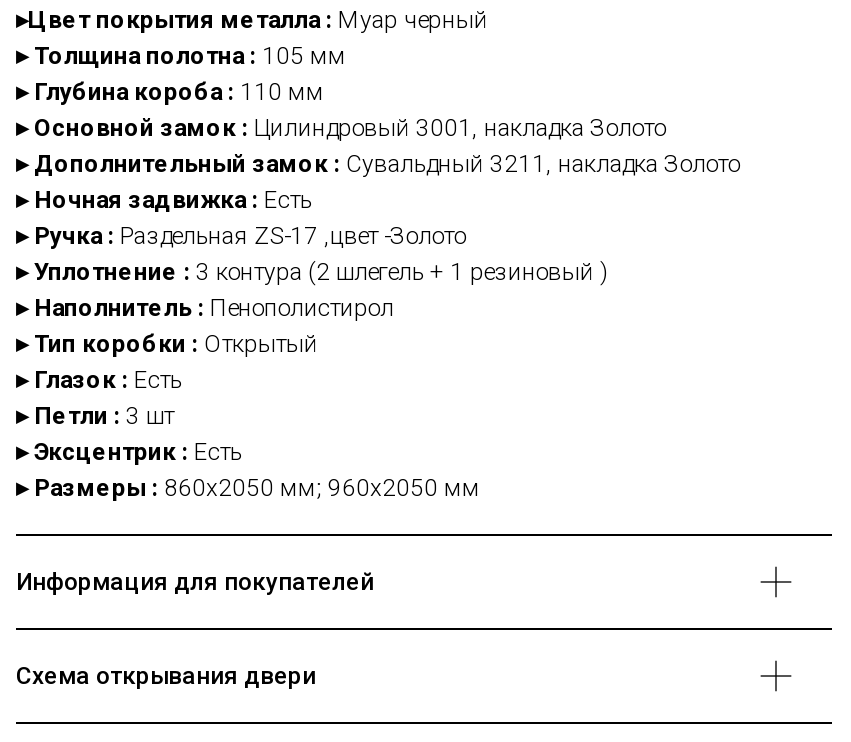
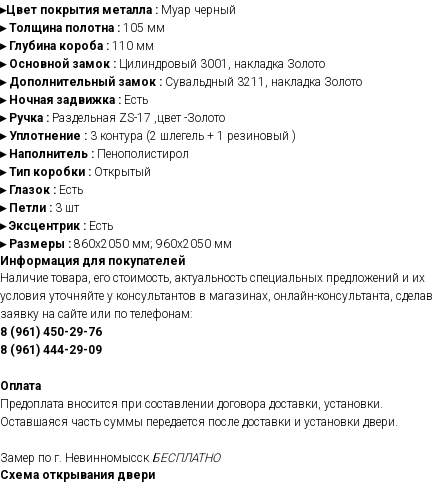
moved up: Информация для покупателей

+ Наличие товара, его стоимость, актуальность специальных предложений и их
+ условия уточняйте у консультантов в магазинах, онлайн-консультанта, сделав
+ заявку на сайте или по телефонам:
+ 8 (961) 450-29-76
+ 8 (961) 444-29-09
+ Оплата
+ Предоплата вносится при составлении договора доставки, установки.
+ Оставшаяся часть суммы передается после доставки и установки двери.
+ Замер по г. Невинномысск БЕСПЛАТНО
